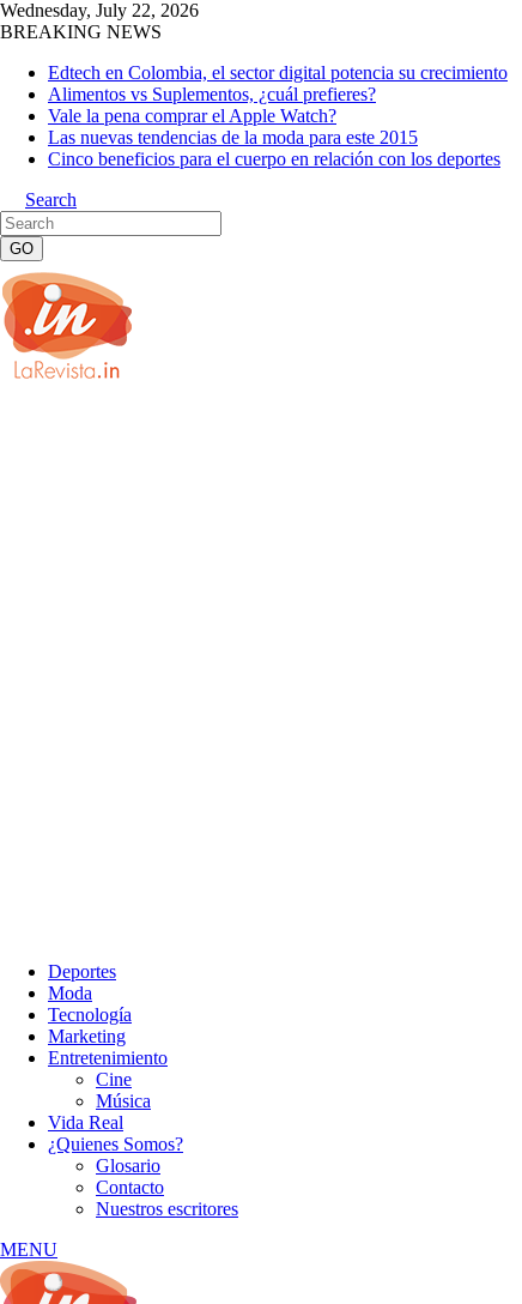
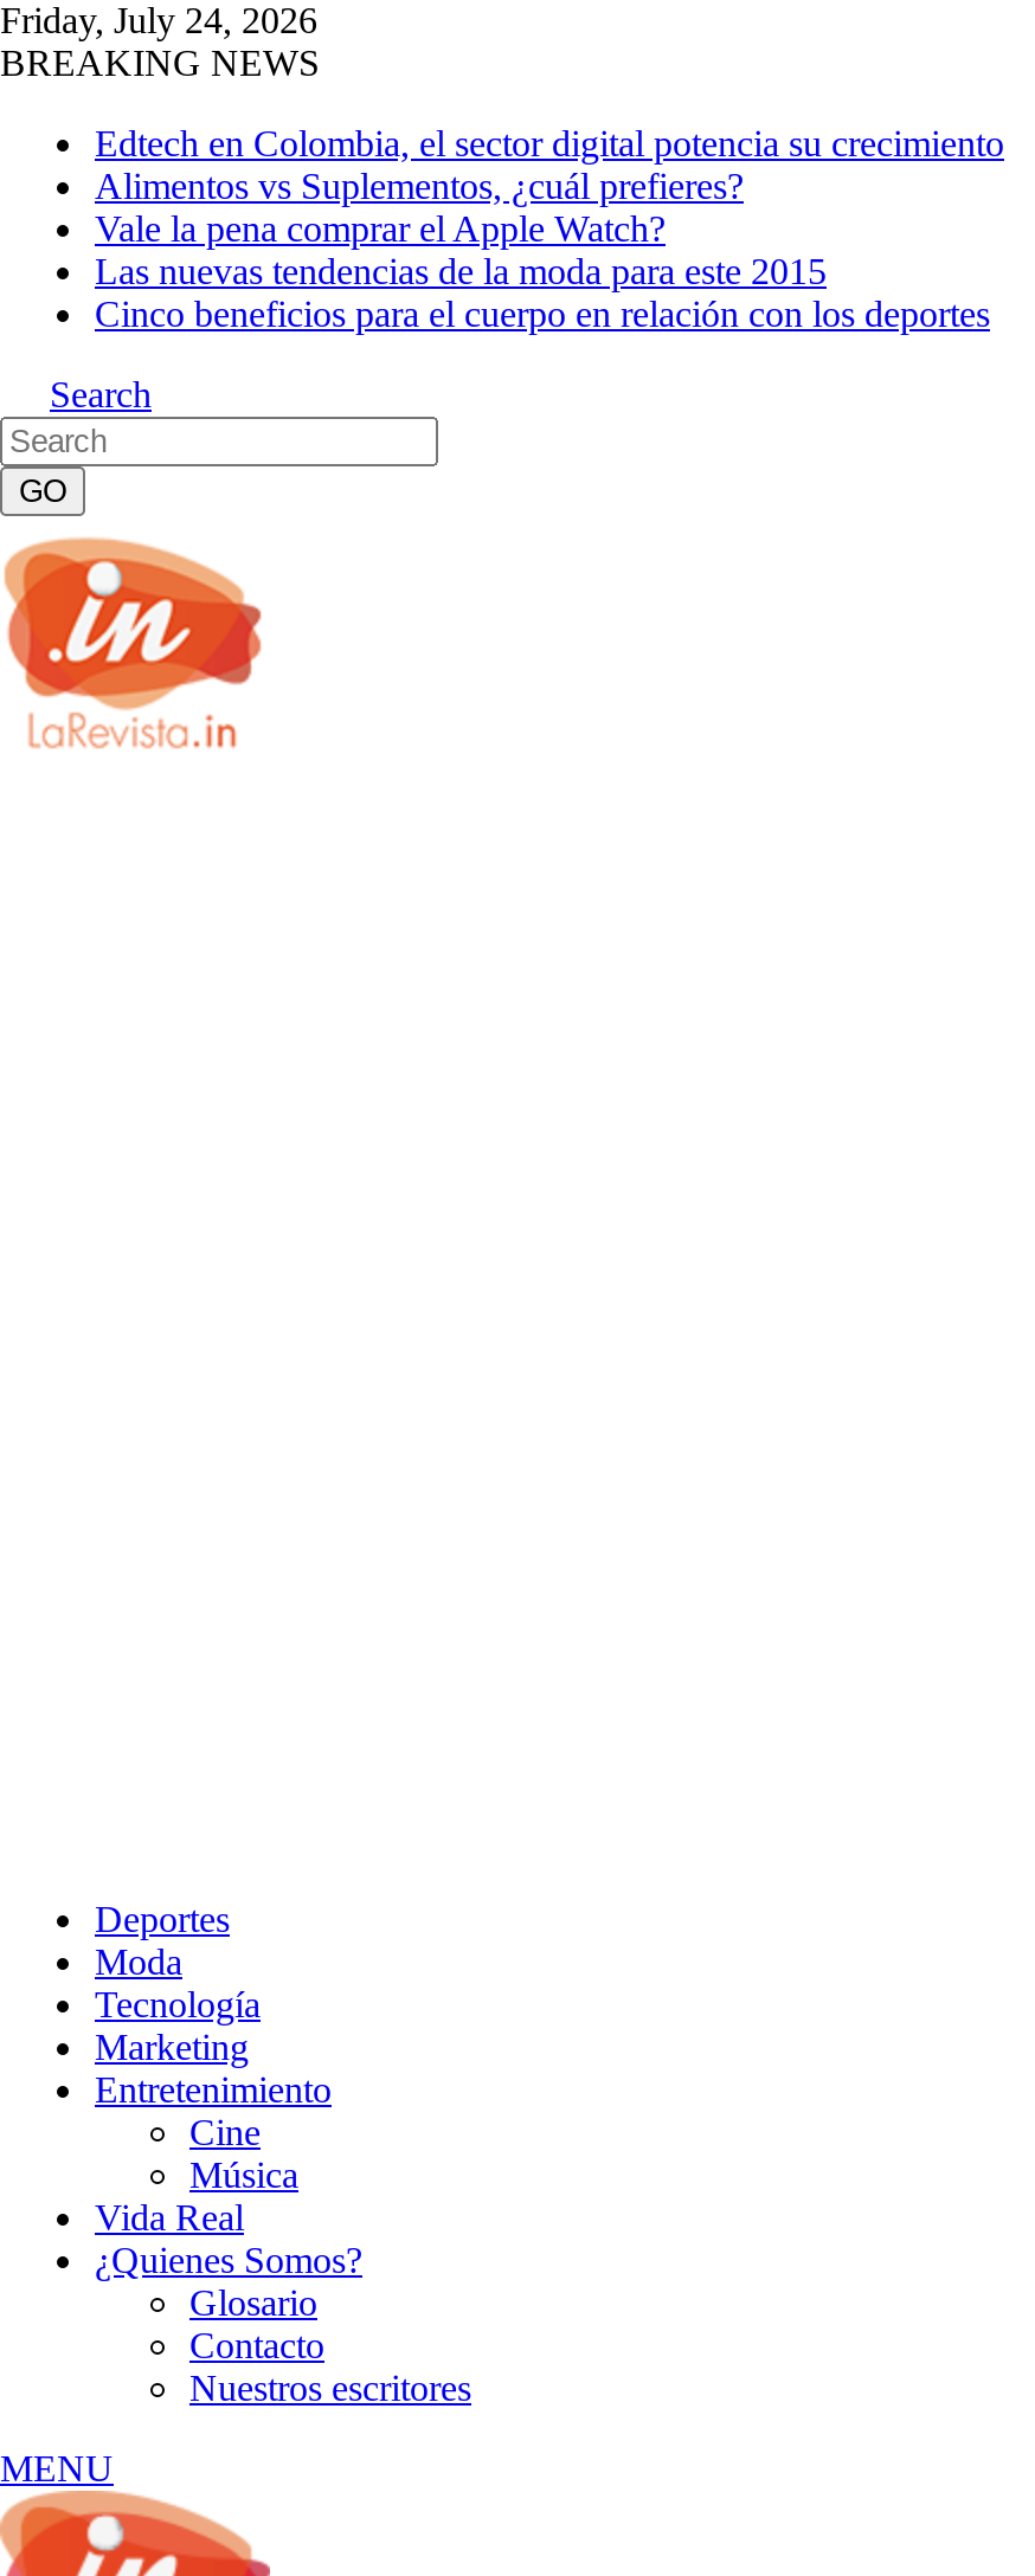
- Wednesday, July 22, 2026
+ Friday, July 24, 2026
